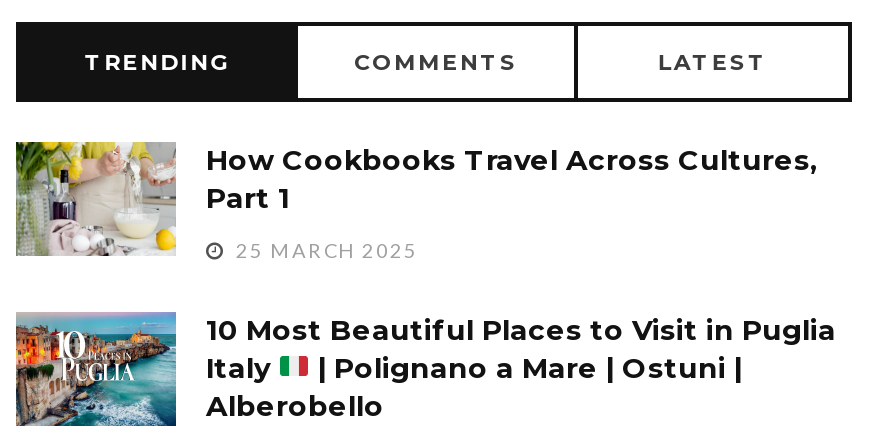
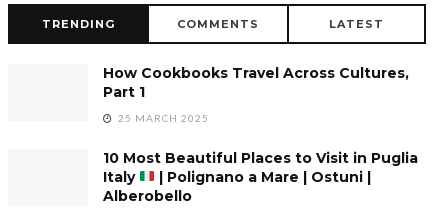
- [image]

- [image]
